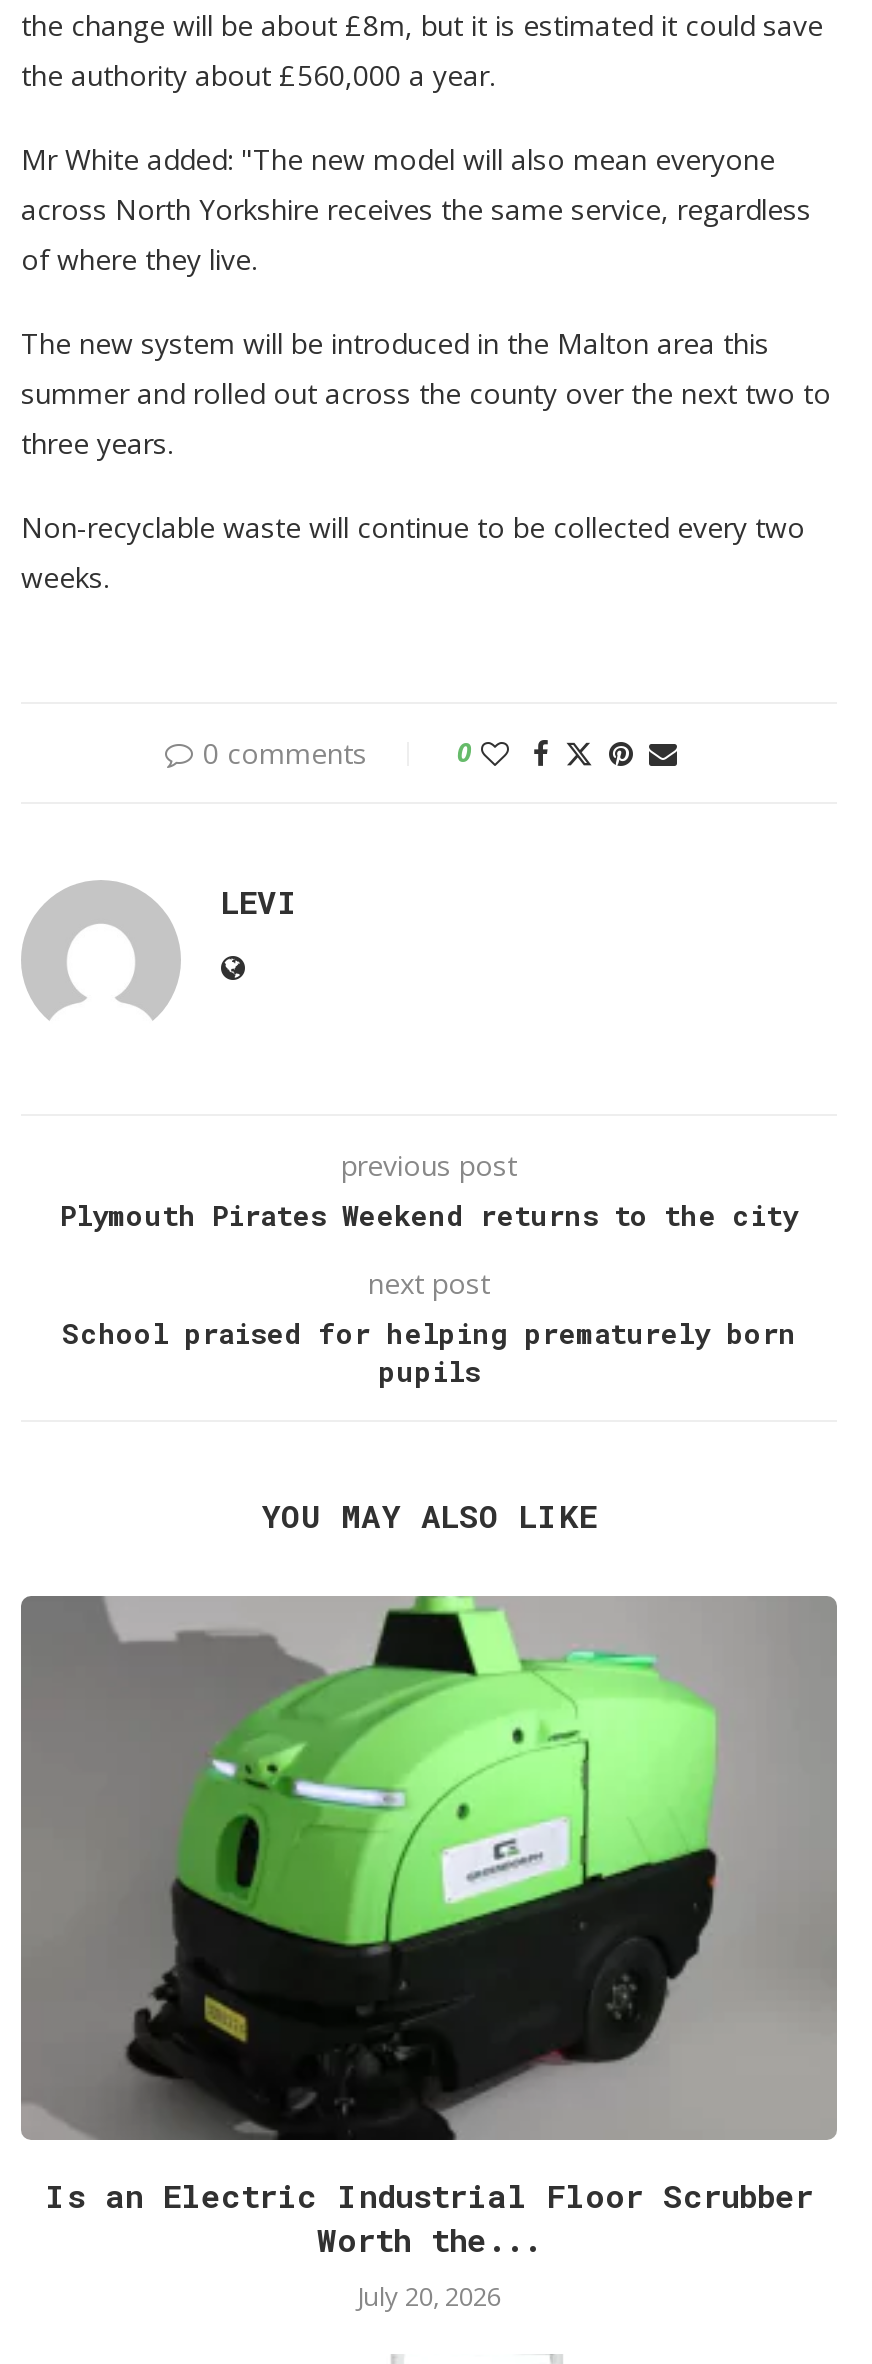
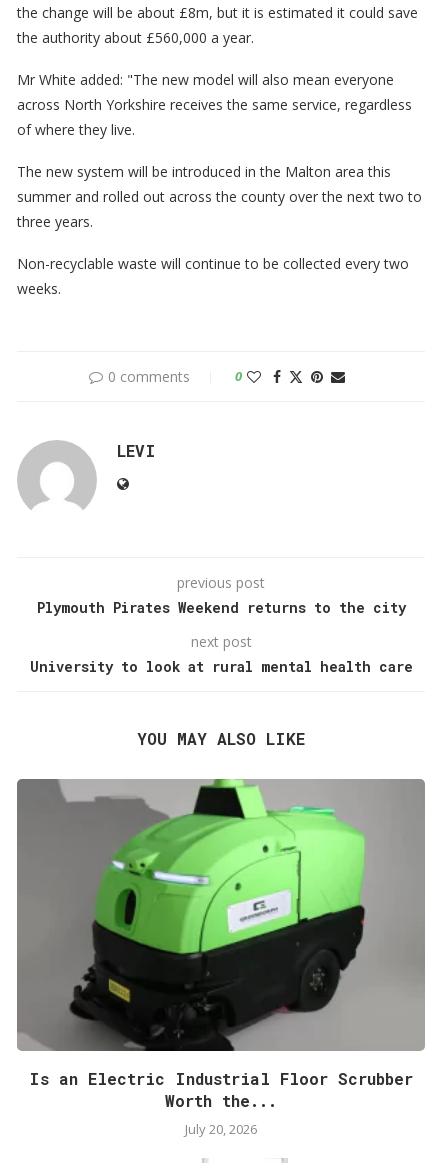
- School praised for helping prematurely born
- pupils
+ University to look at rural mental health care
